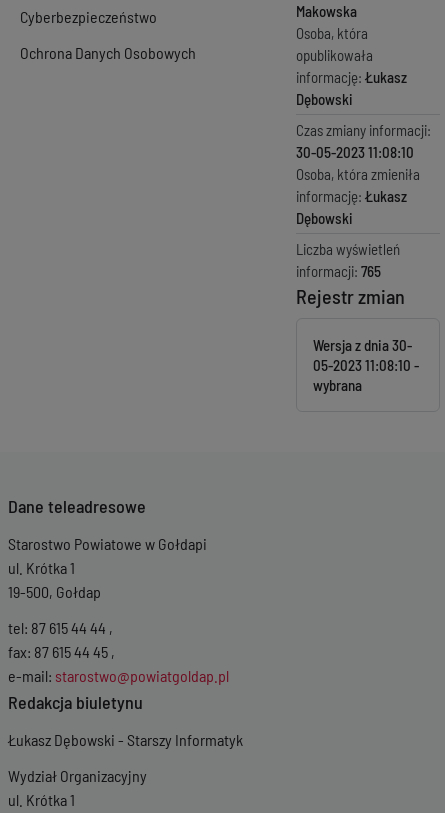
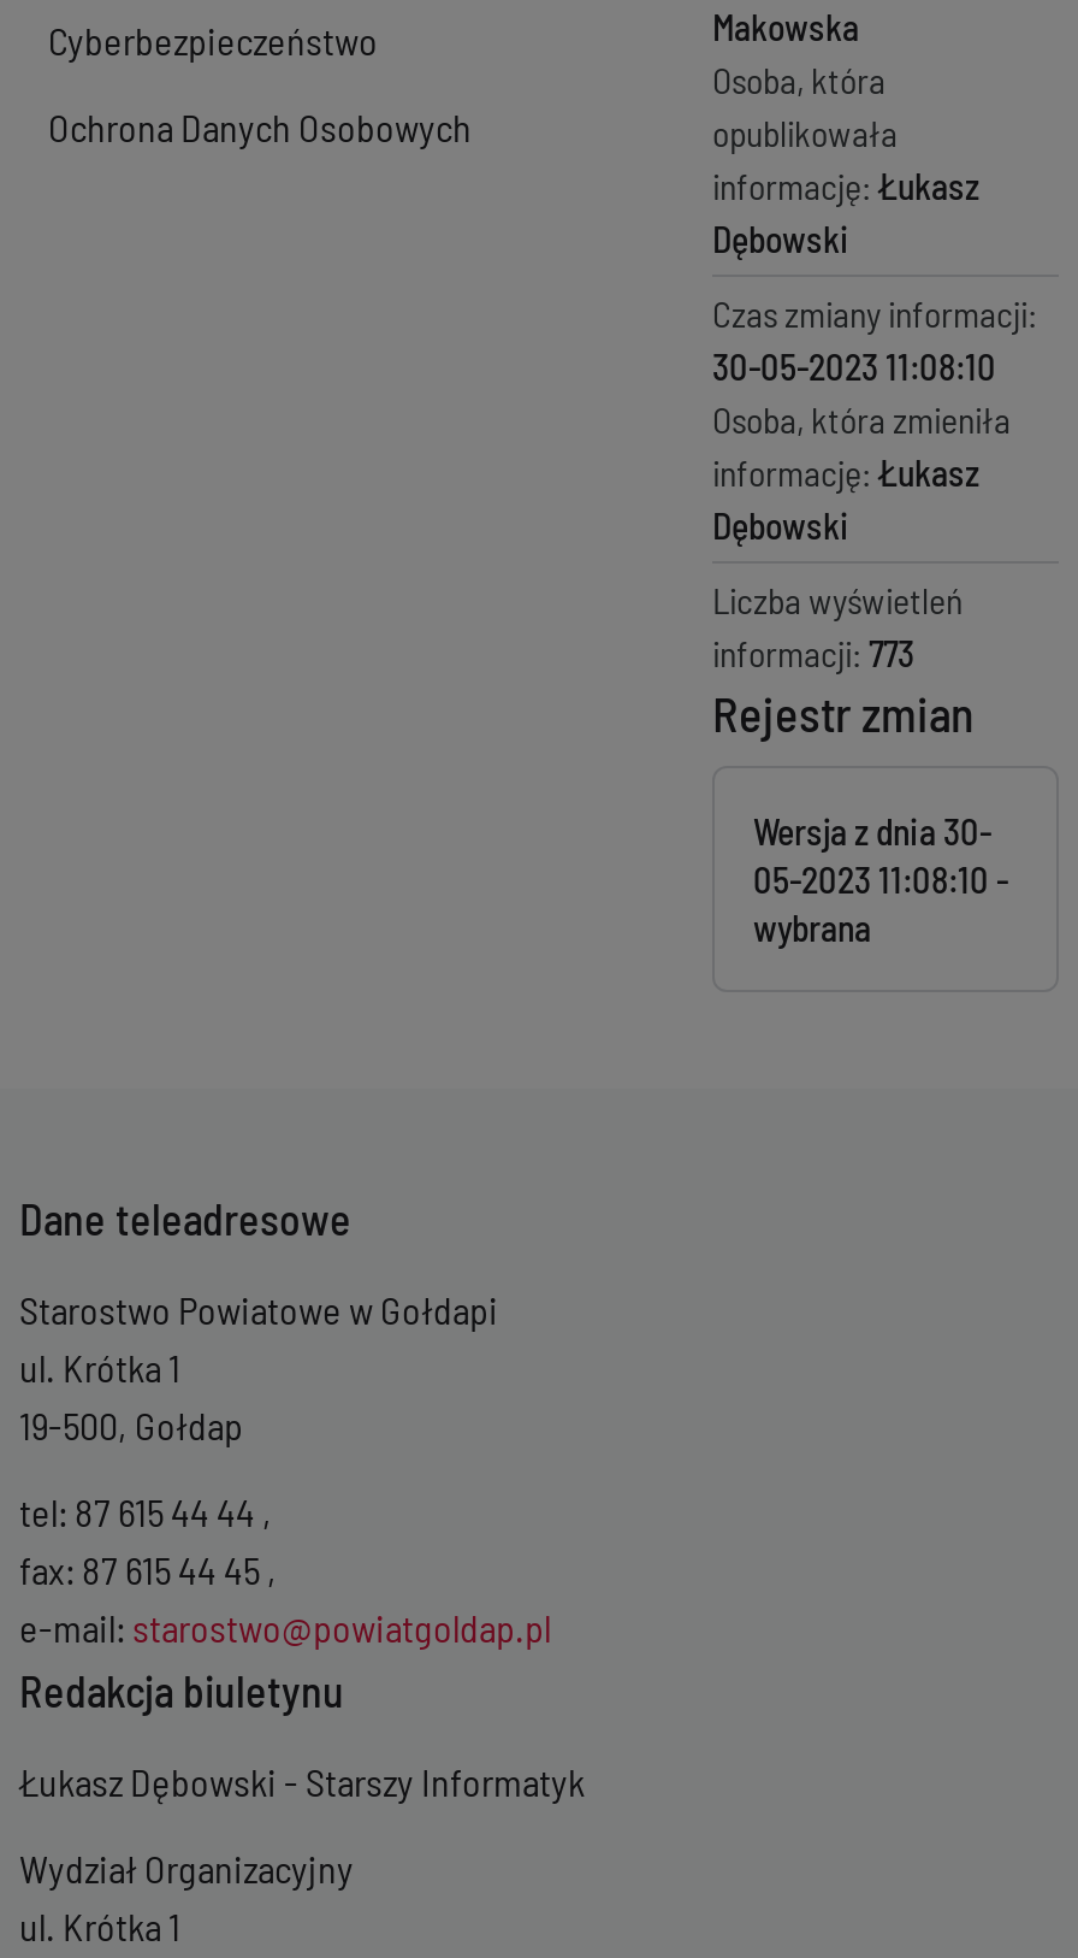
- informacji: 765
+ informacji: 773
